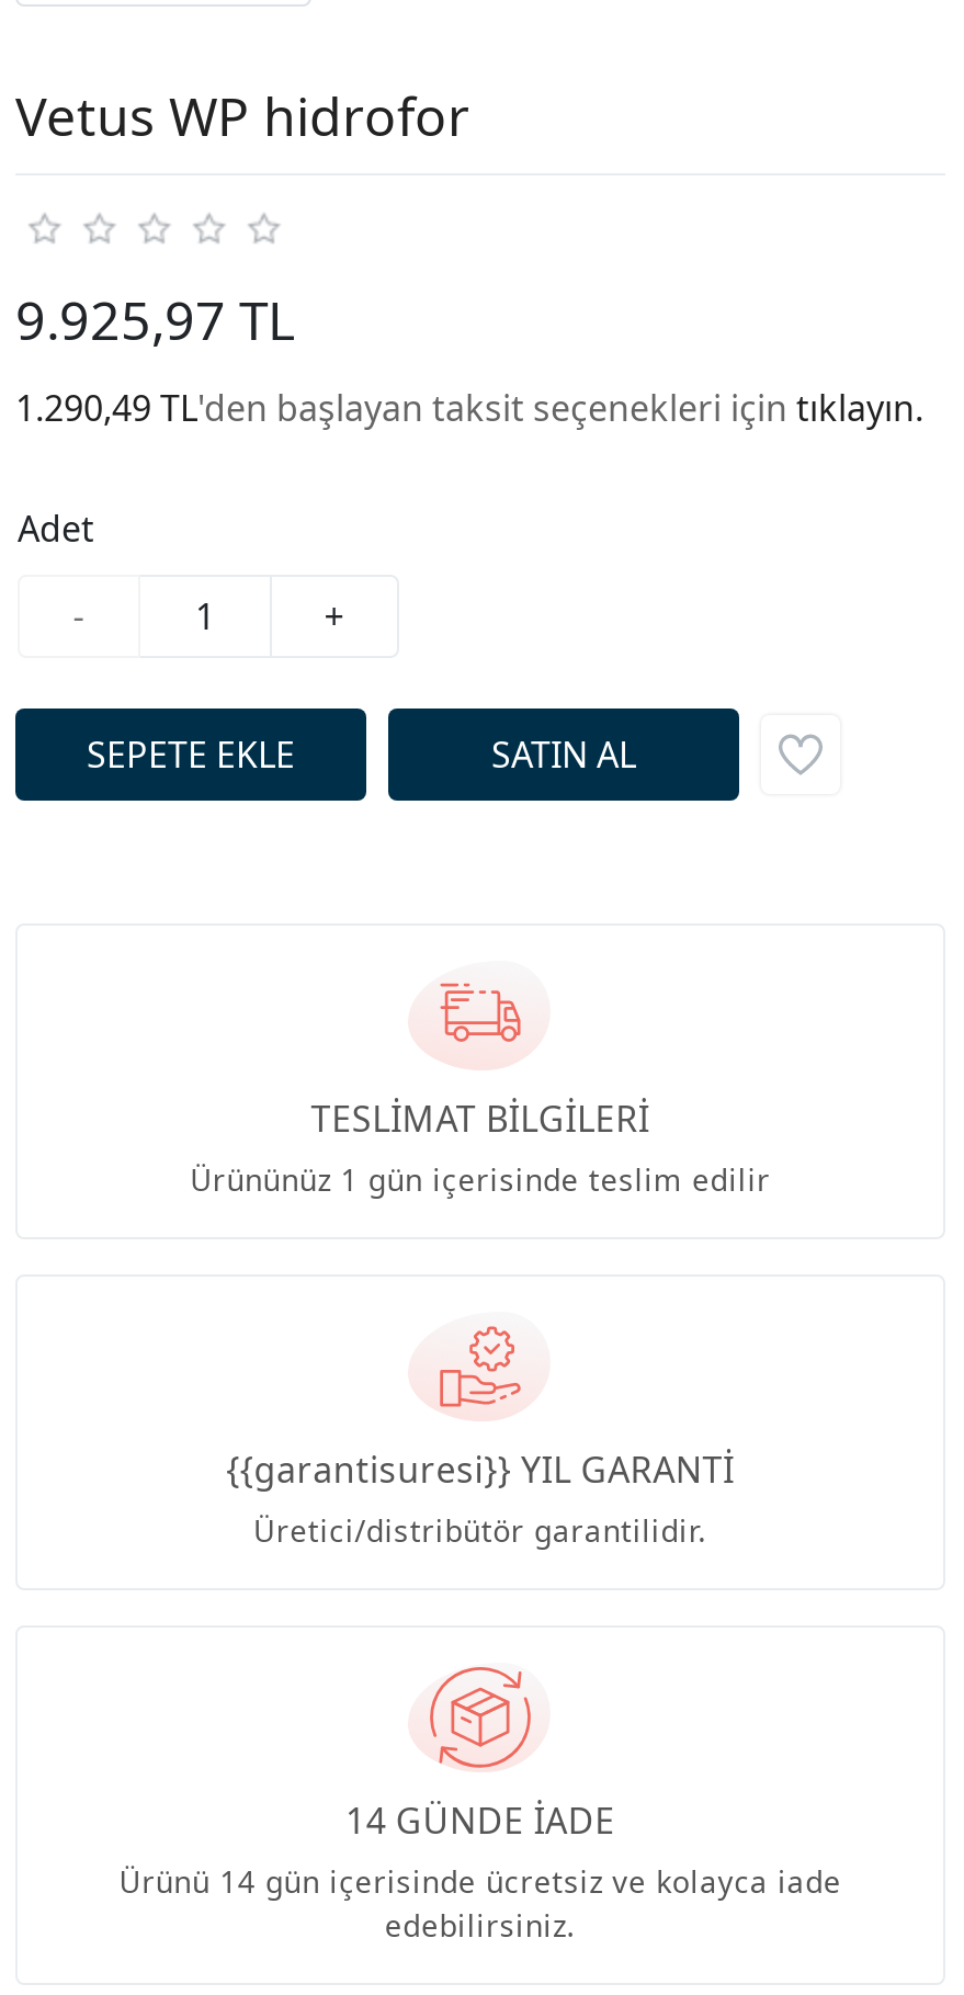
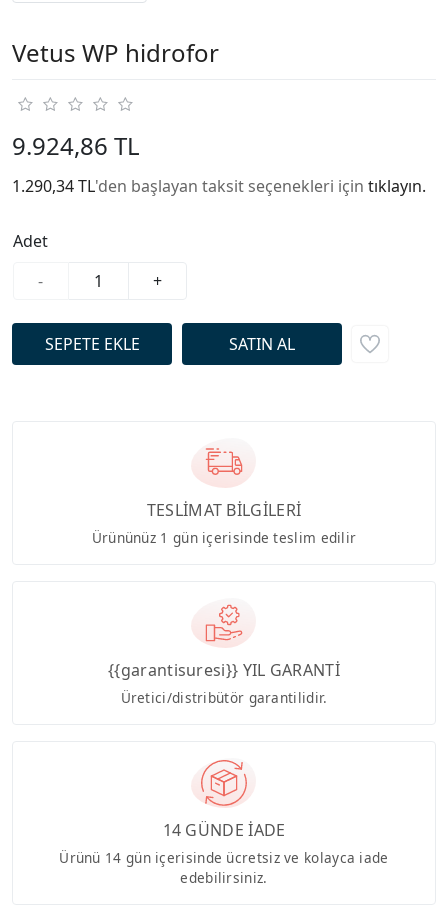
- 9.925,97 TL
+ 9.924,86 TL

- 1.290,49 TL'den başlayan taksit seçenekleri için tıklayın.
+ 1.290,34 TL'den başlayan taksit seçenekleri için tıklayın.
